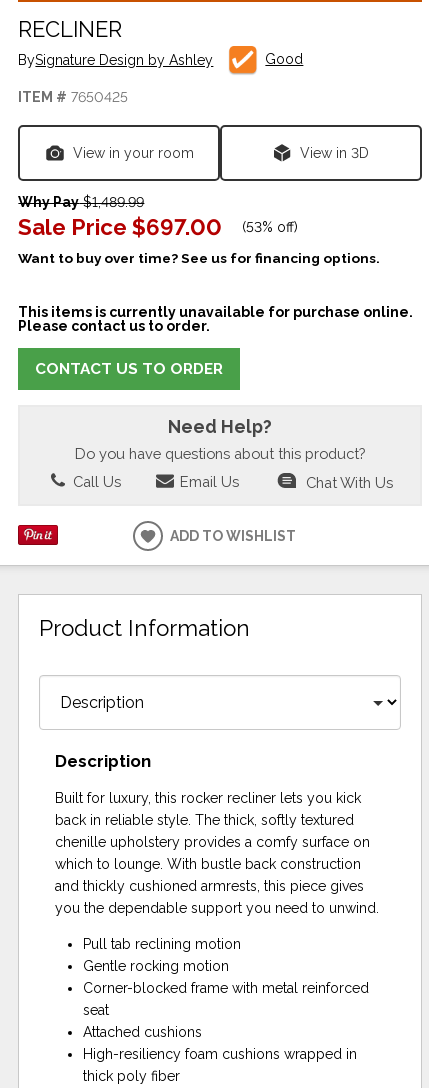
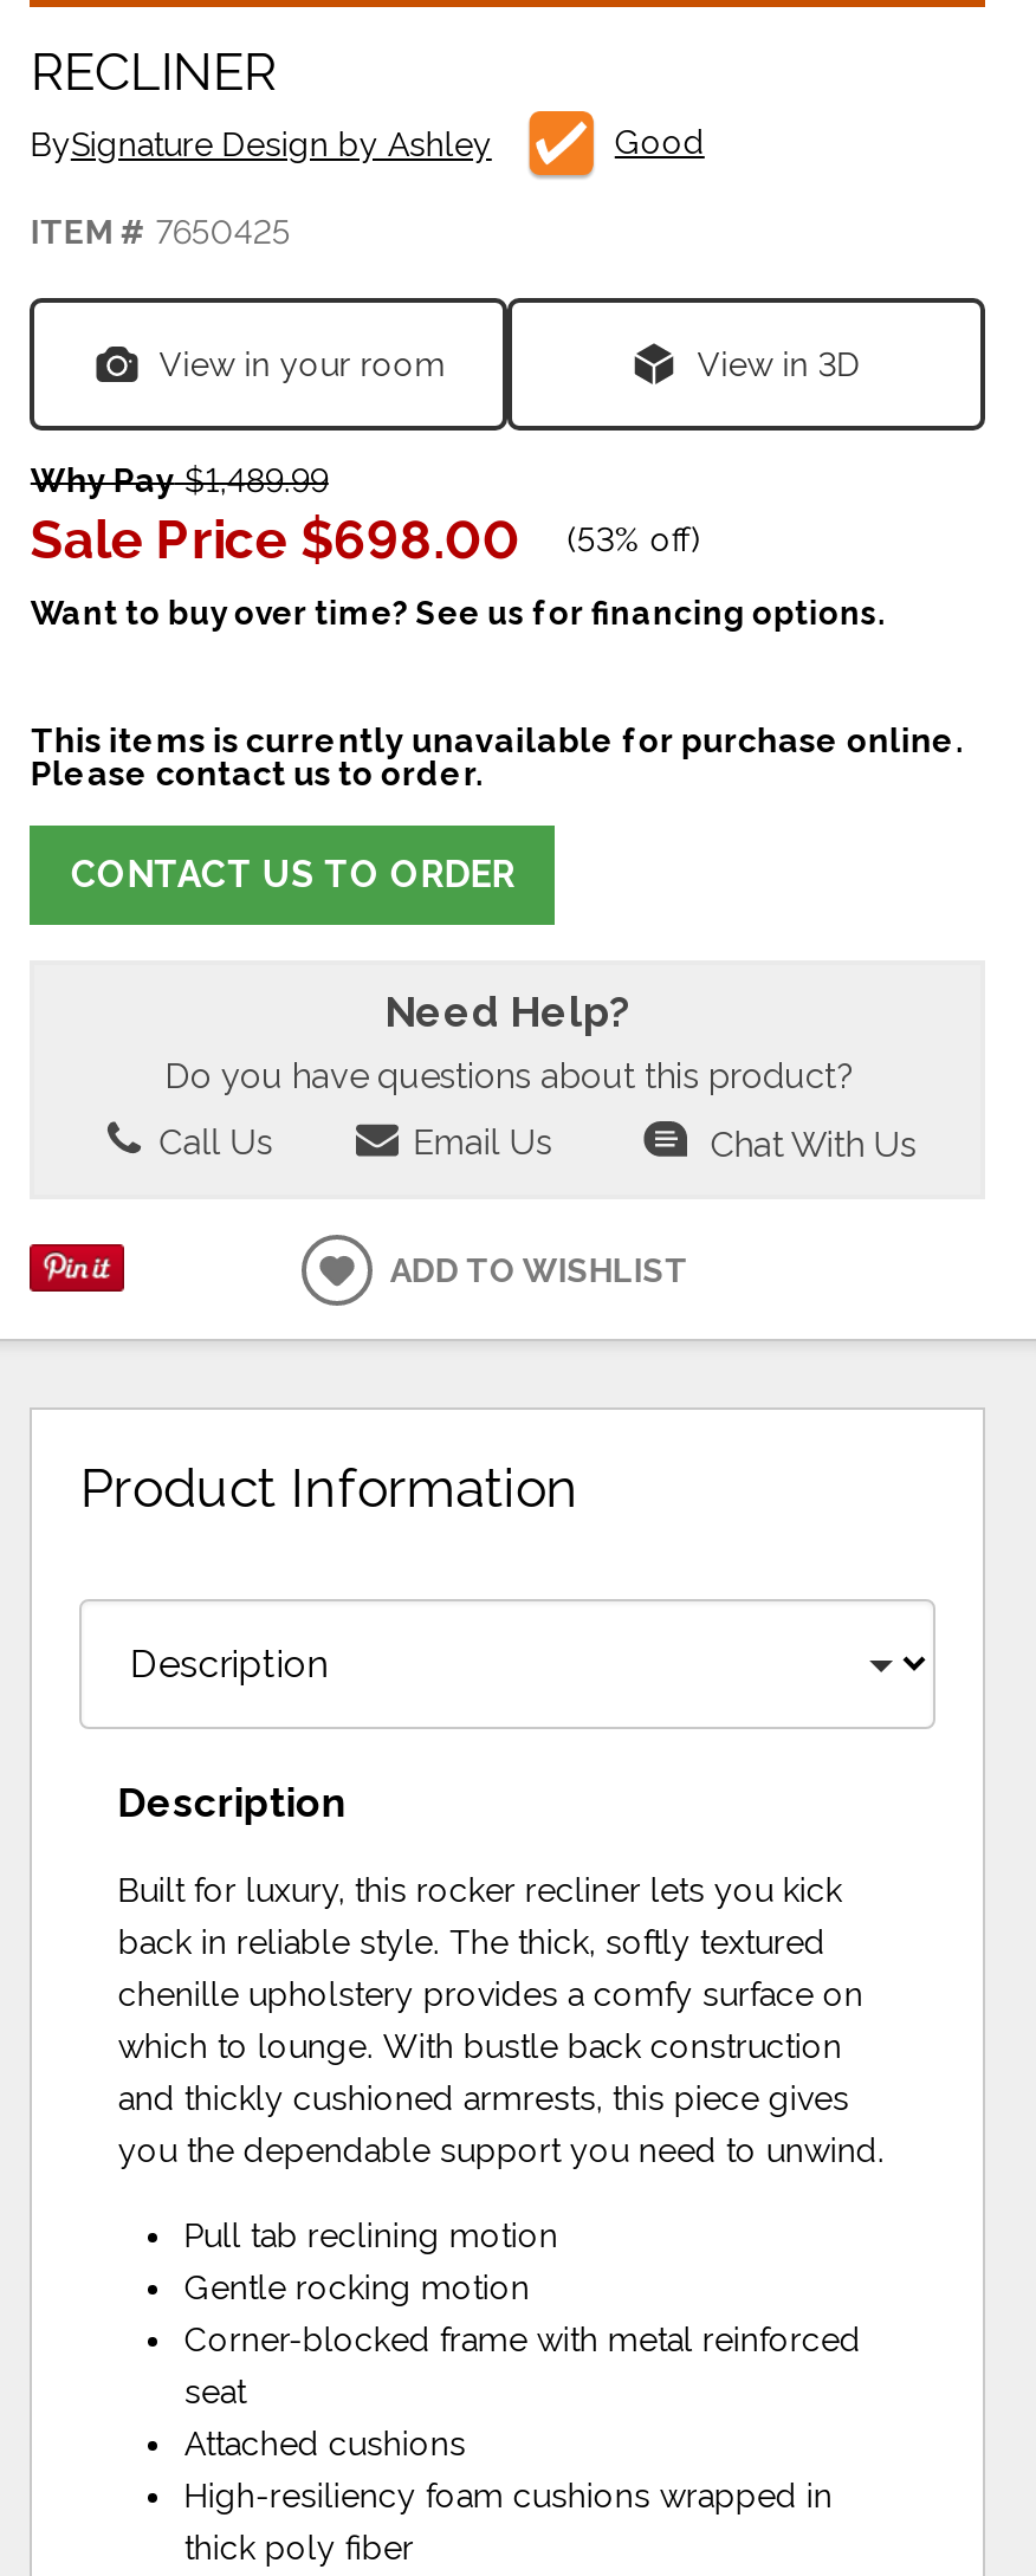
- Sale Price $697.00 (53% off)
+ Sale Price $698.00 (53% off)
